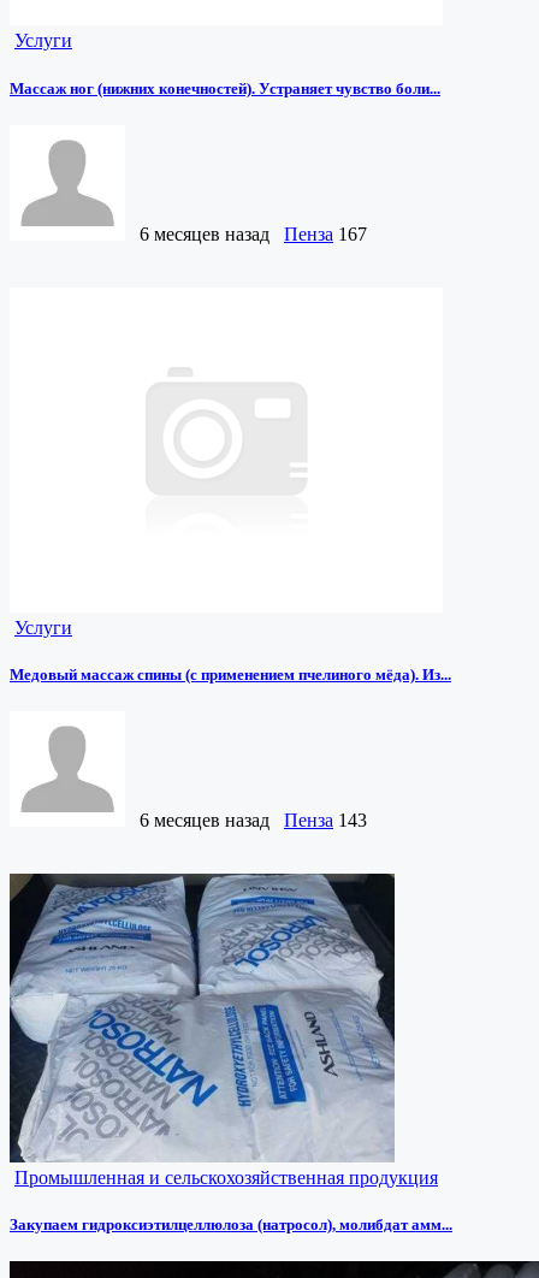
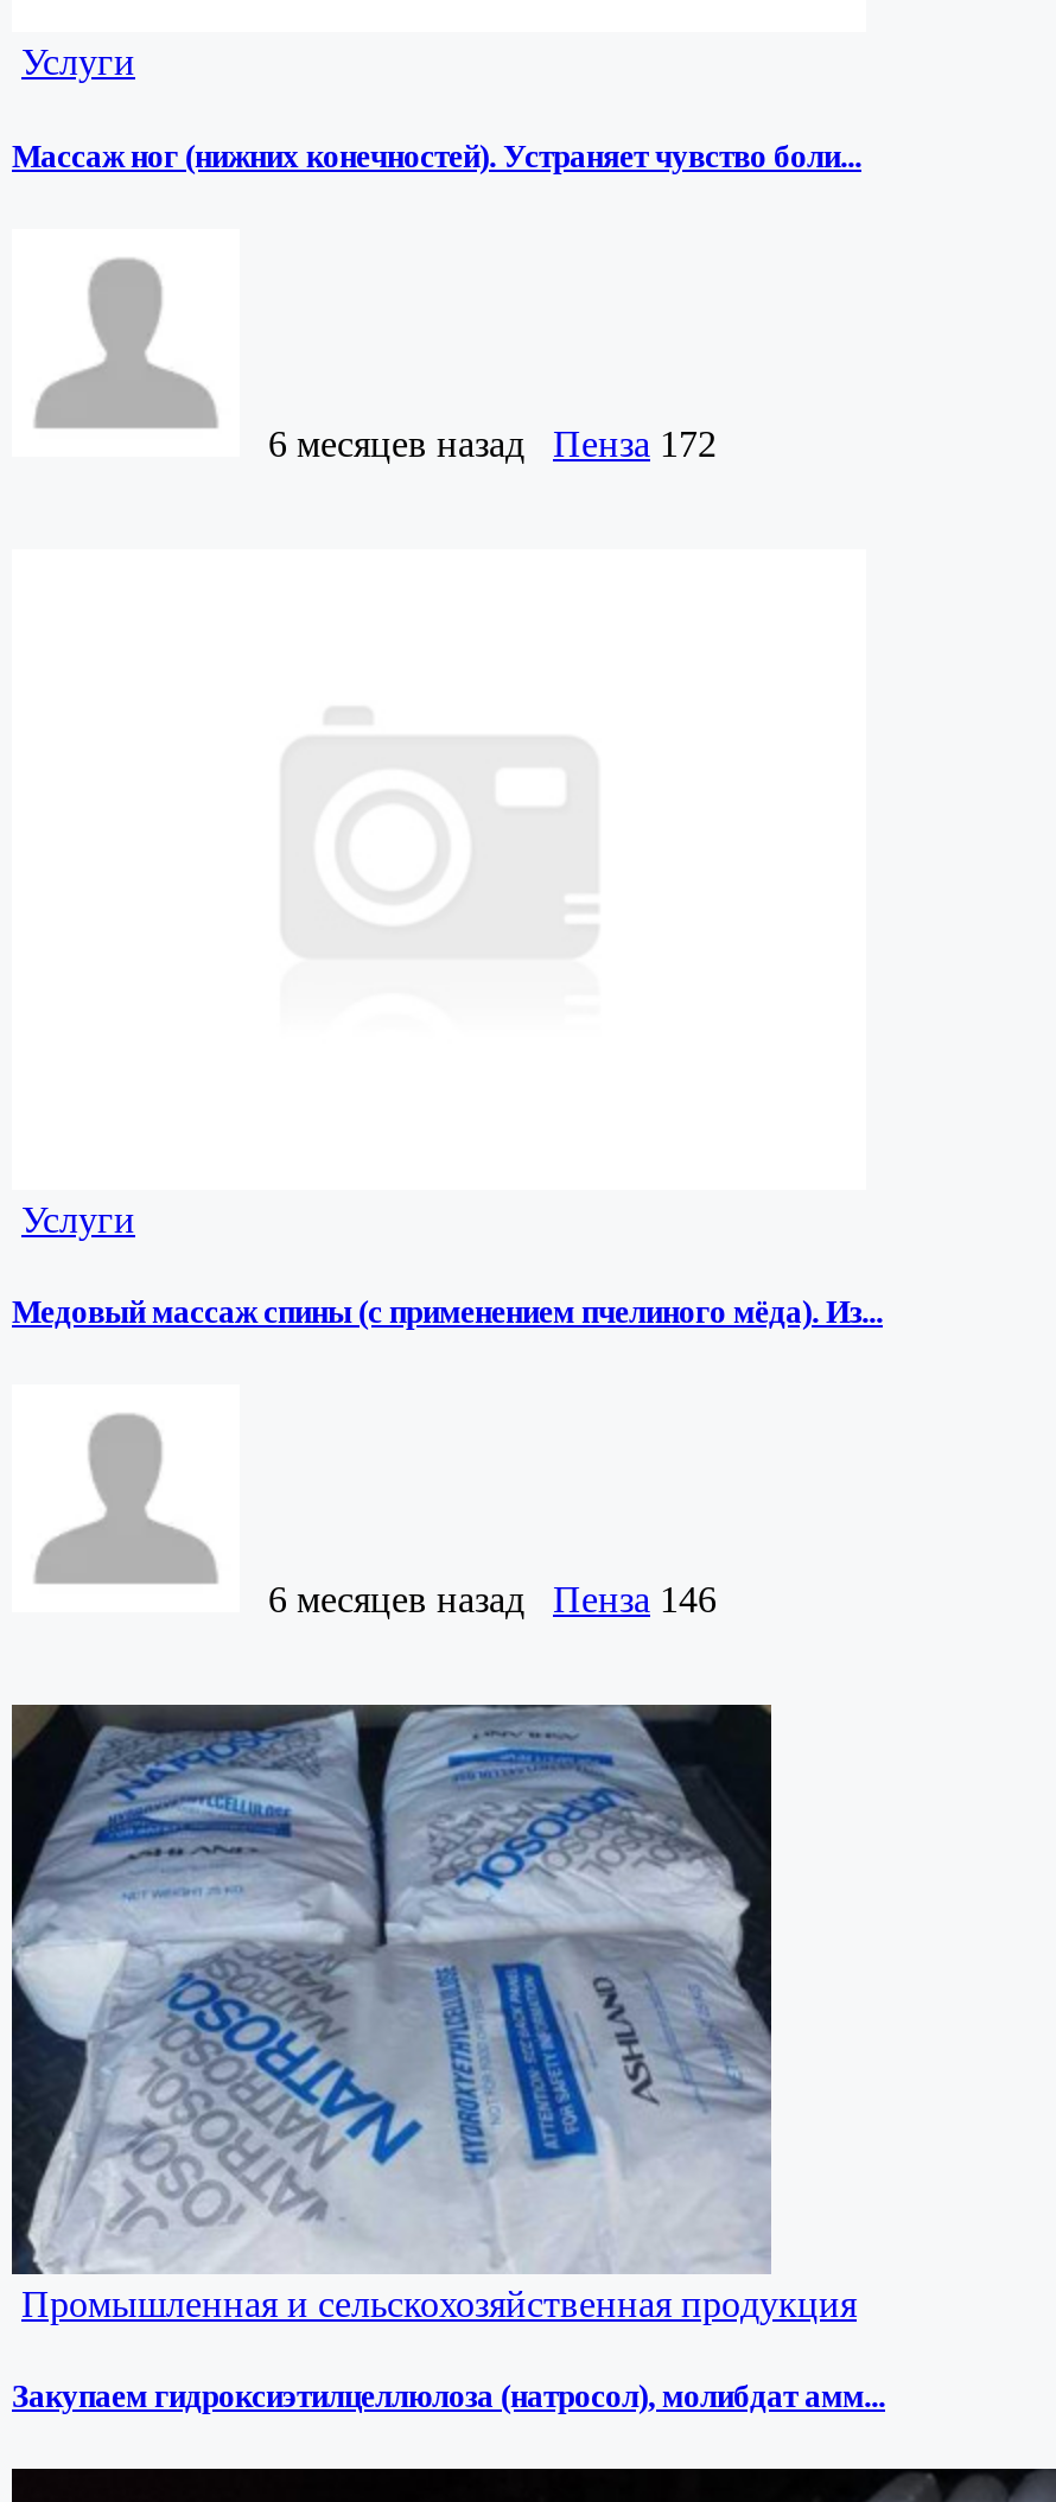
- 6 месяцев назад Пенза 167
+ 6 месяцев назад Пенза 172

- 6 месяцев назад Пенза 143
+ 6 месяцев назад Пенза 146
